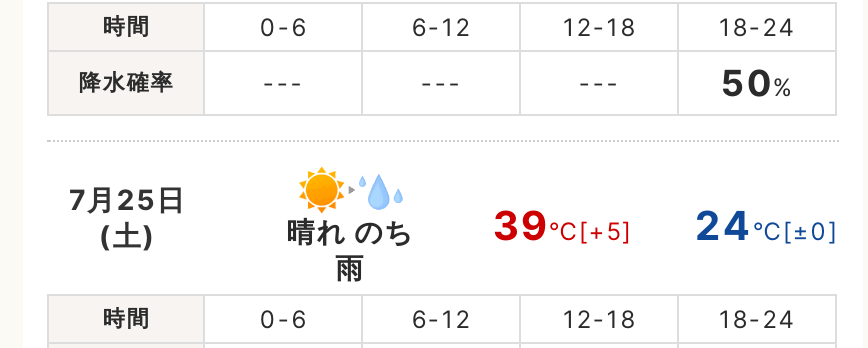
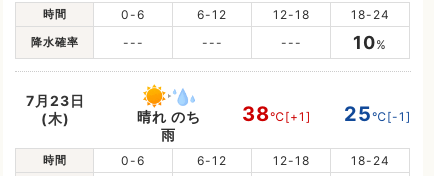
- 50%
+ 10%

- 7月25日
- (土)
+ 7月23日
+ (木)

- 39℃[+5]
+ 38℃[+1]

- 24℃[±0]
+ 25℃[-1]
